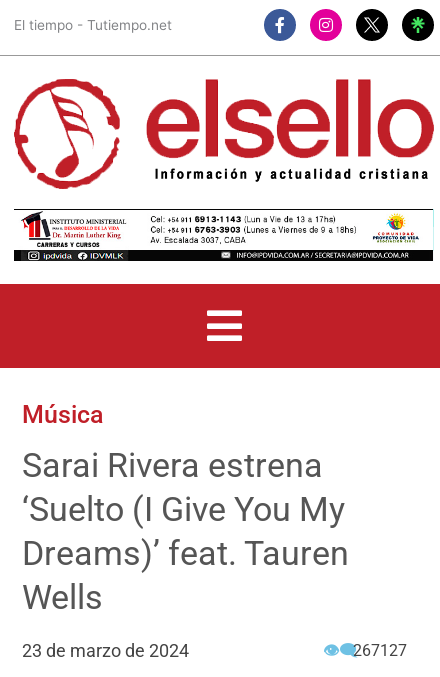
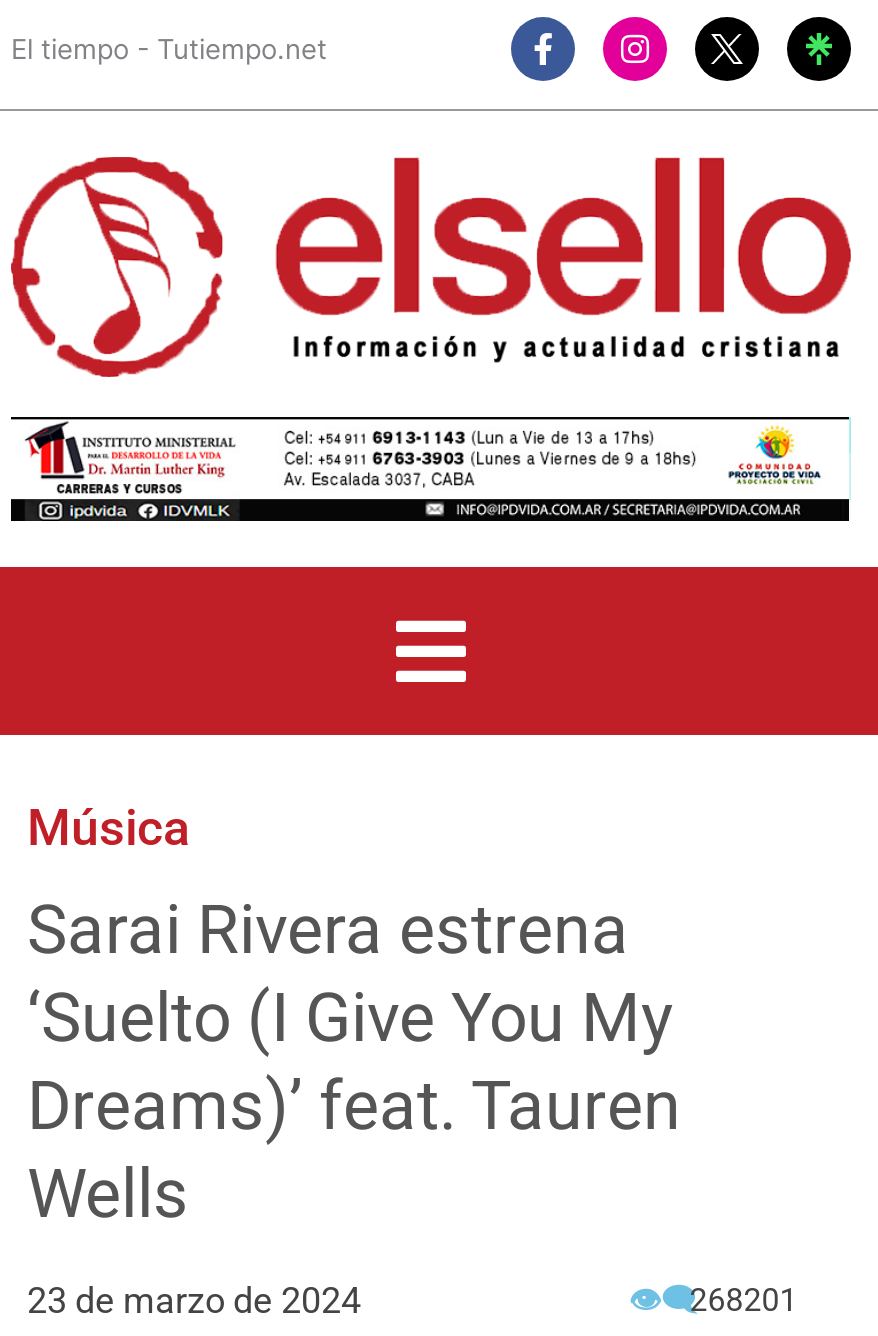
- 267127
+ 268201
